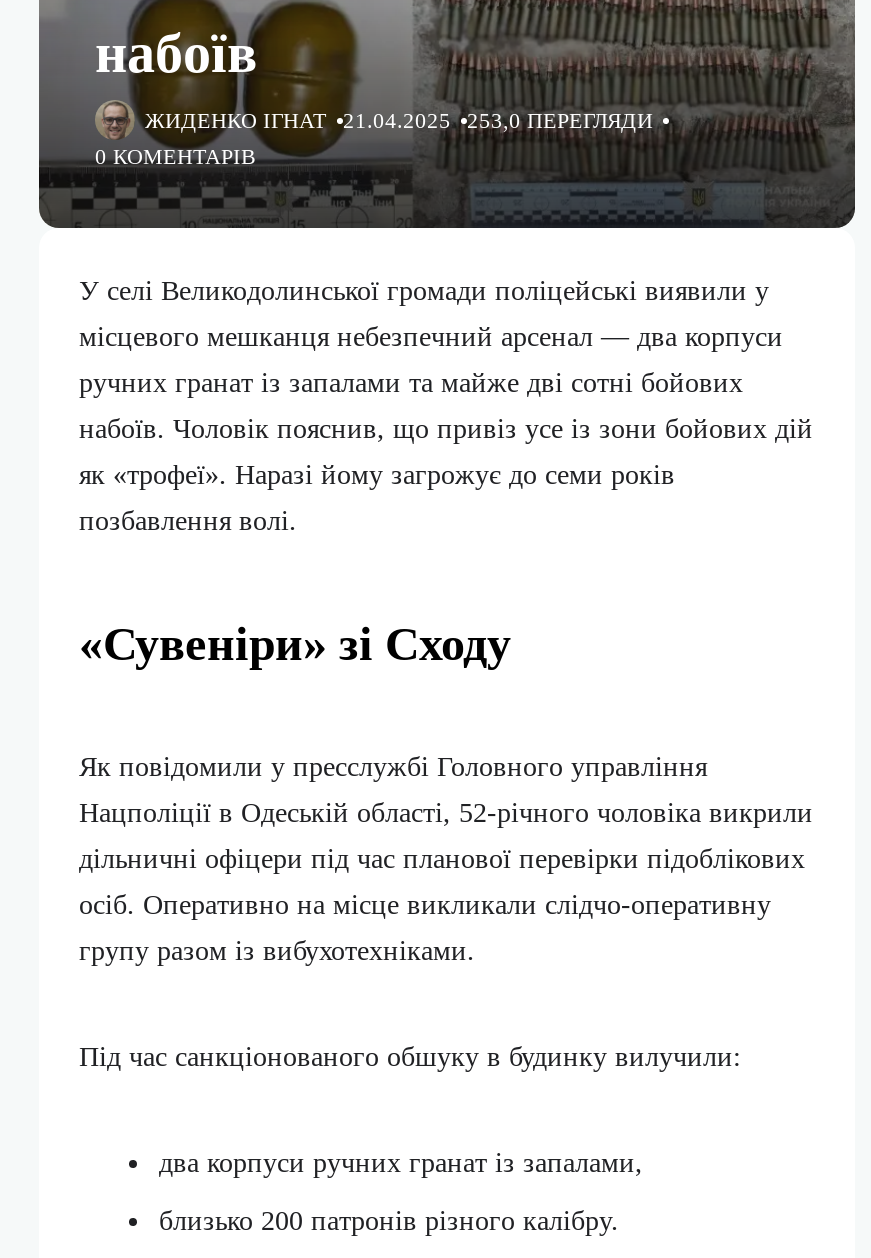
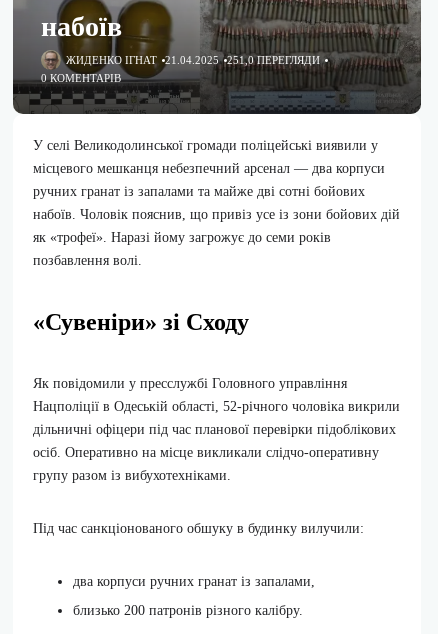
- ЖИДЕНКО ІГНАТ 21.04.2025 253,0 ПЕРЕГЛЯДИ
+ ЖИДЕНКО ІГНАТ 21.04.2025 251,0 ПЕРЕГЛЯДИ
